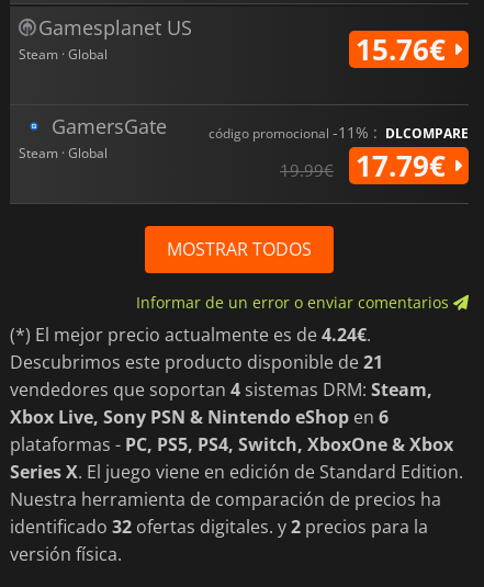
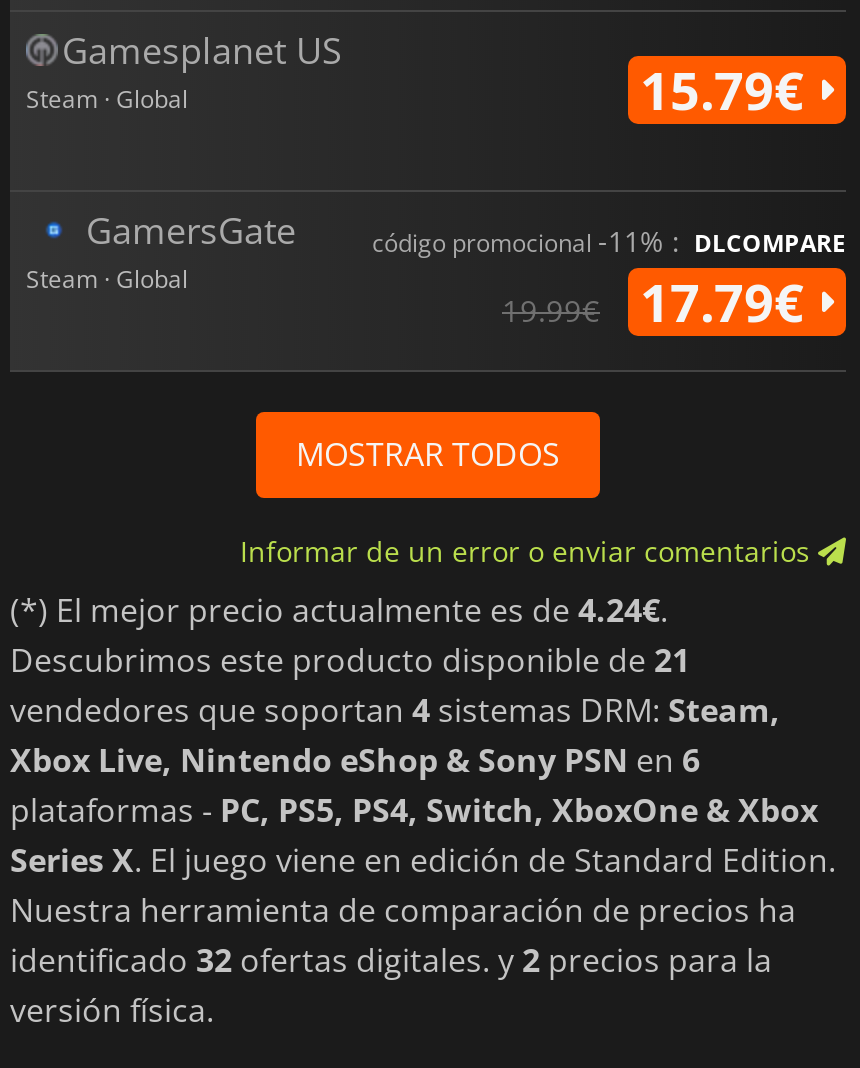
- 15.76€
+ 15.79€

- Xbox Live, Sony PSN & Nintendo eShop en 6
+ Xbox Live, Nintendo eShop & Sony PSN en 6
